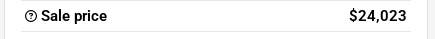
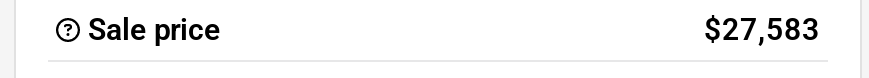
- $24,023
+ $27,583
